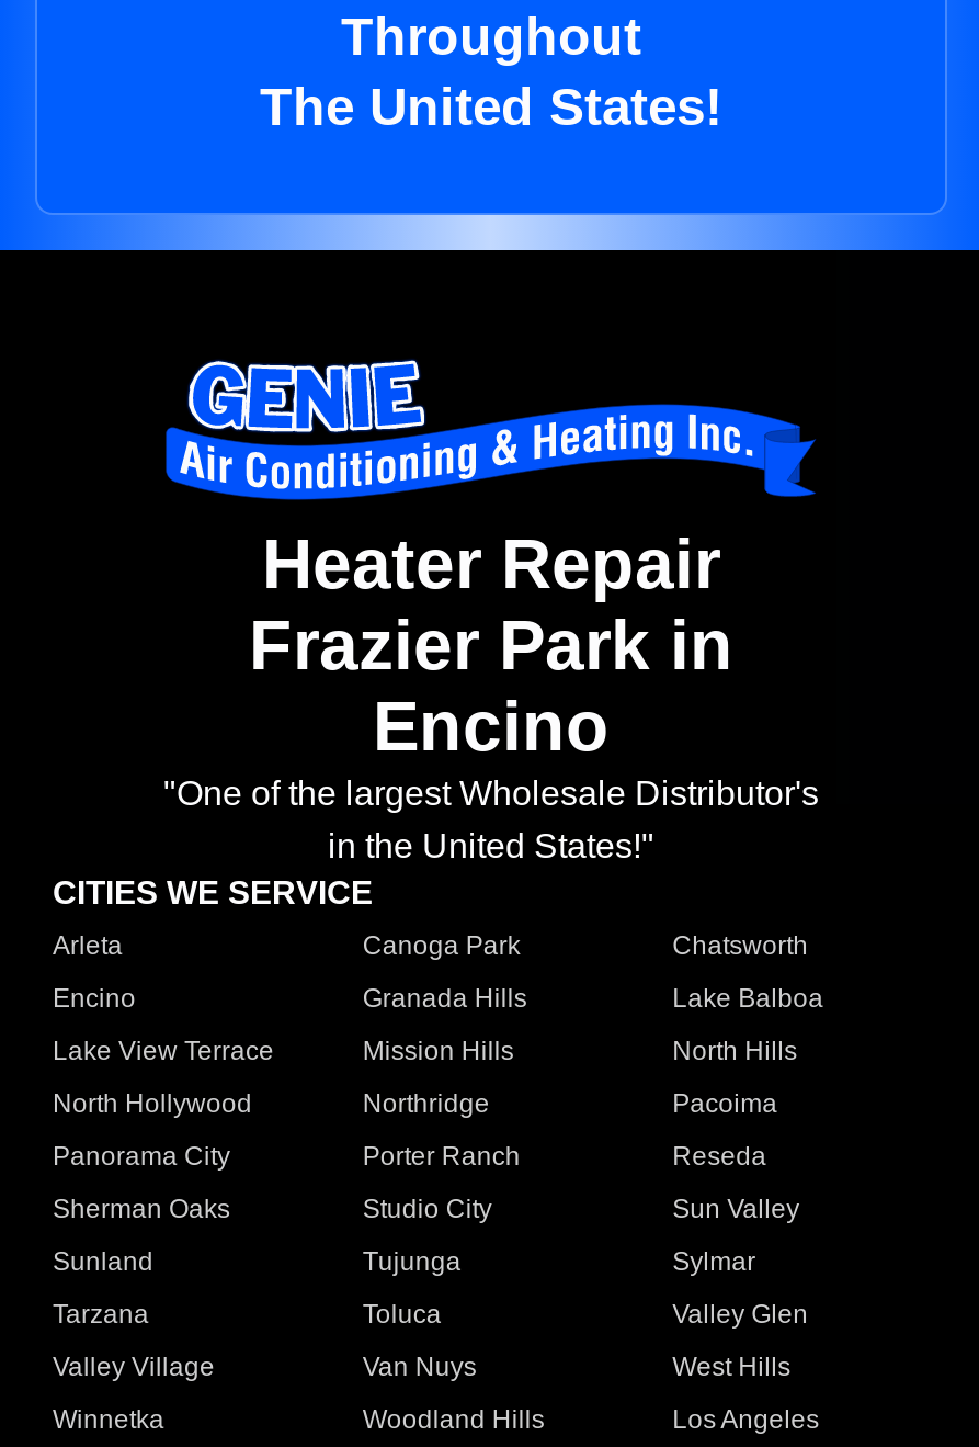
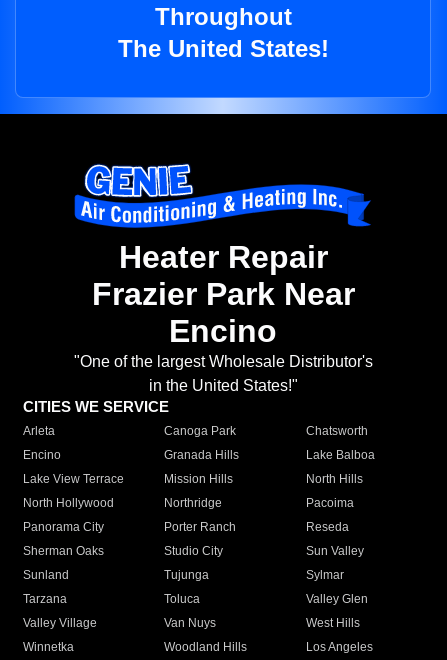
- Frazier Park in
+ Frazier Park Near
